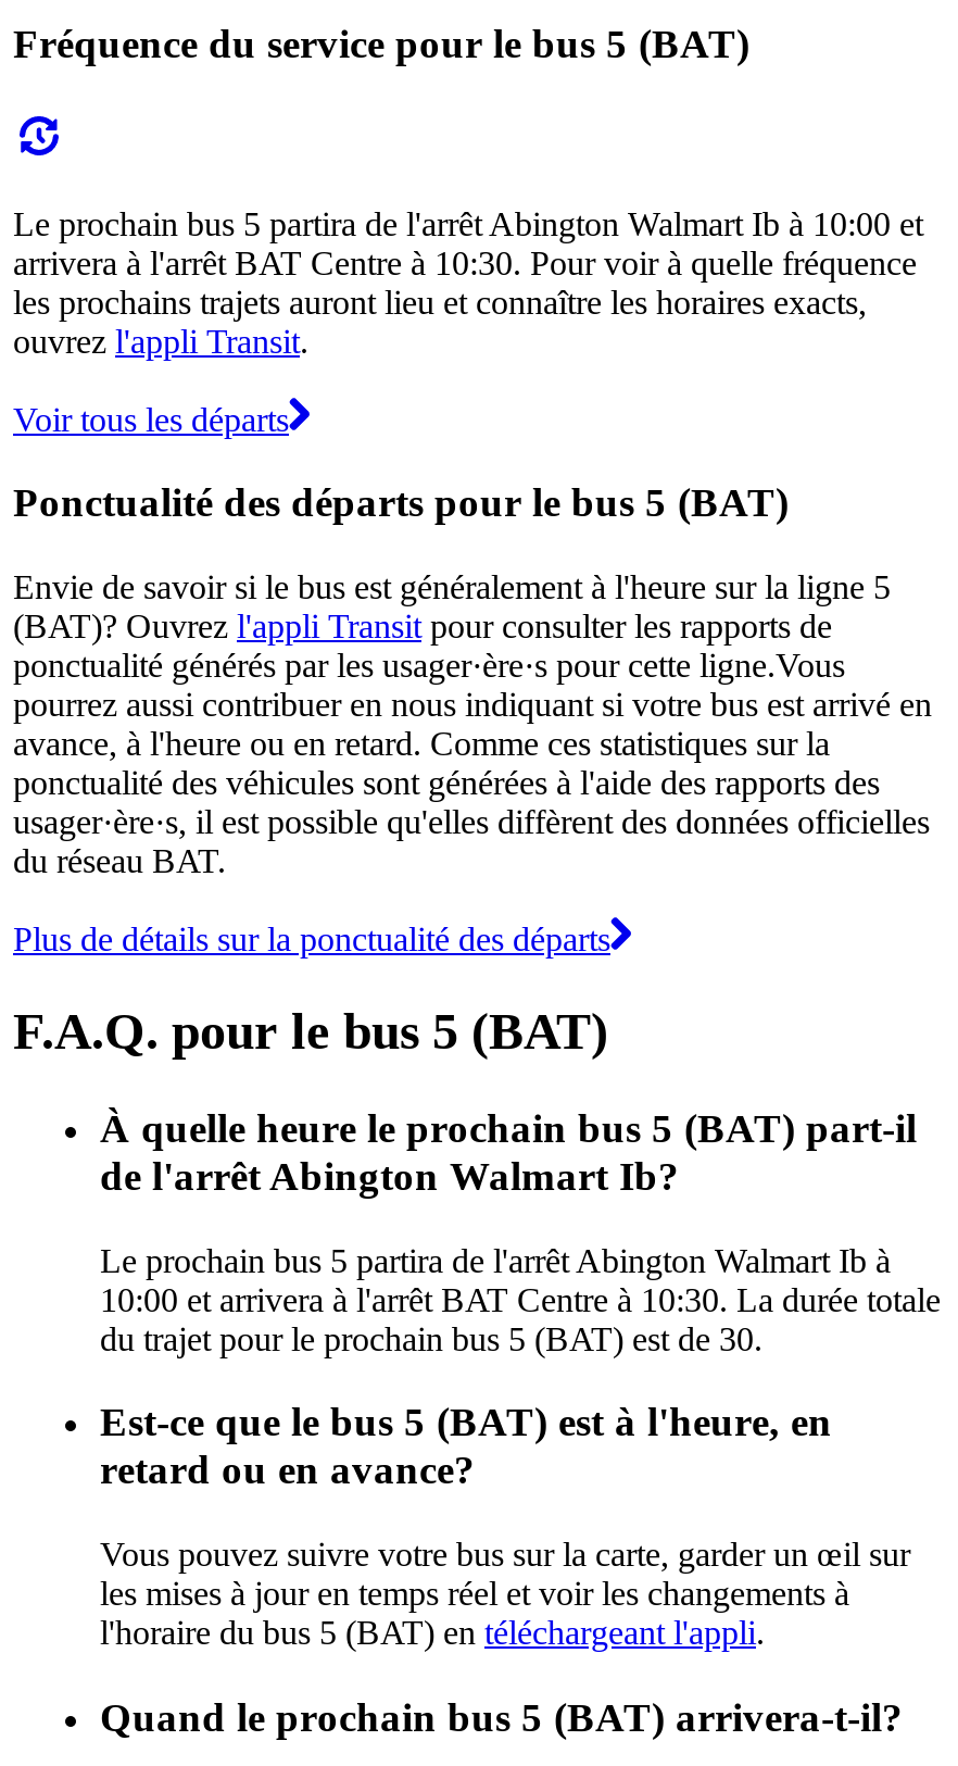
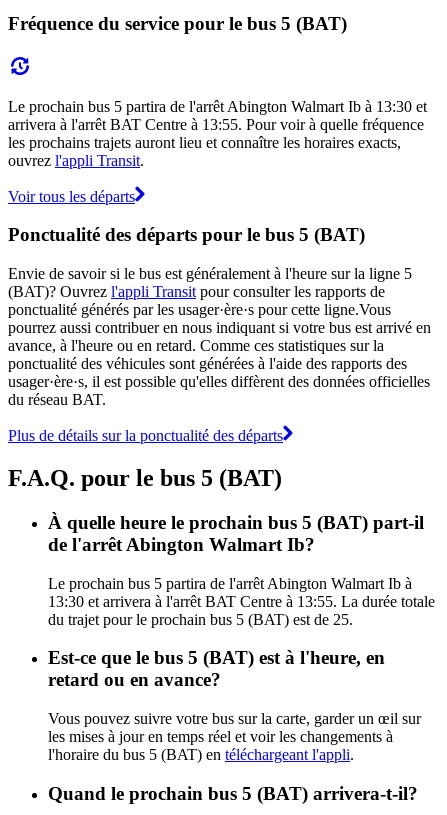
- Le prochain bus 5 partira de l'arrêt Abington Walmart Ib à 10:00 et
+ Le prochain bus 5 partira de l'arrêt Abington Walmart Ib à 13:30 et

- arrivera à l'arrêt BAT Centre à 10:30. Pour voir à quelle fréquence
+ arrivera à l'arrêt BAT Centre à 13:55. Pour voir à quelle fréquence

- 10:00 et arrivera à l'arrêt BAT Centre à 10:30. La durée totale
+ 13:30 et arrivera à l'arrêt BAT Centre à 13:55. La durée totale

- du trajet pour le prochain bus 5 (BAT) est de 30.
+ du trajet pour le prochain bus 5 (BAT) est de 25.
